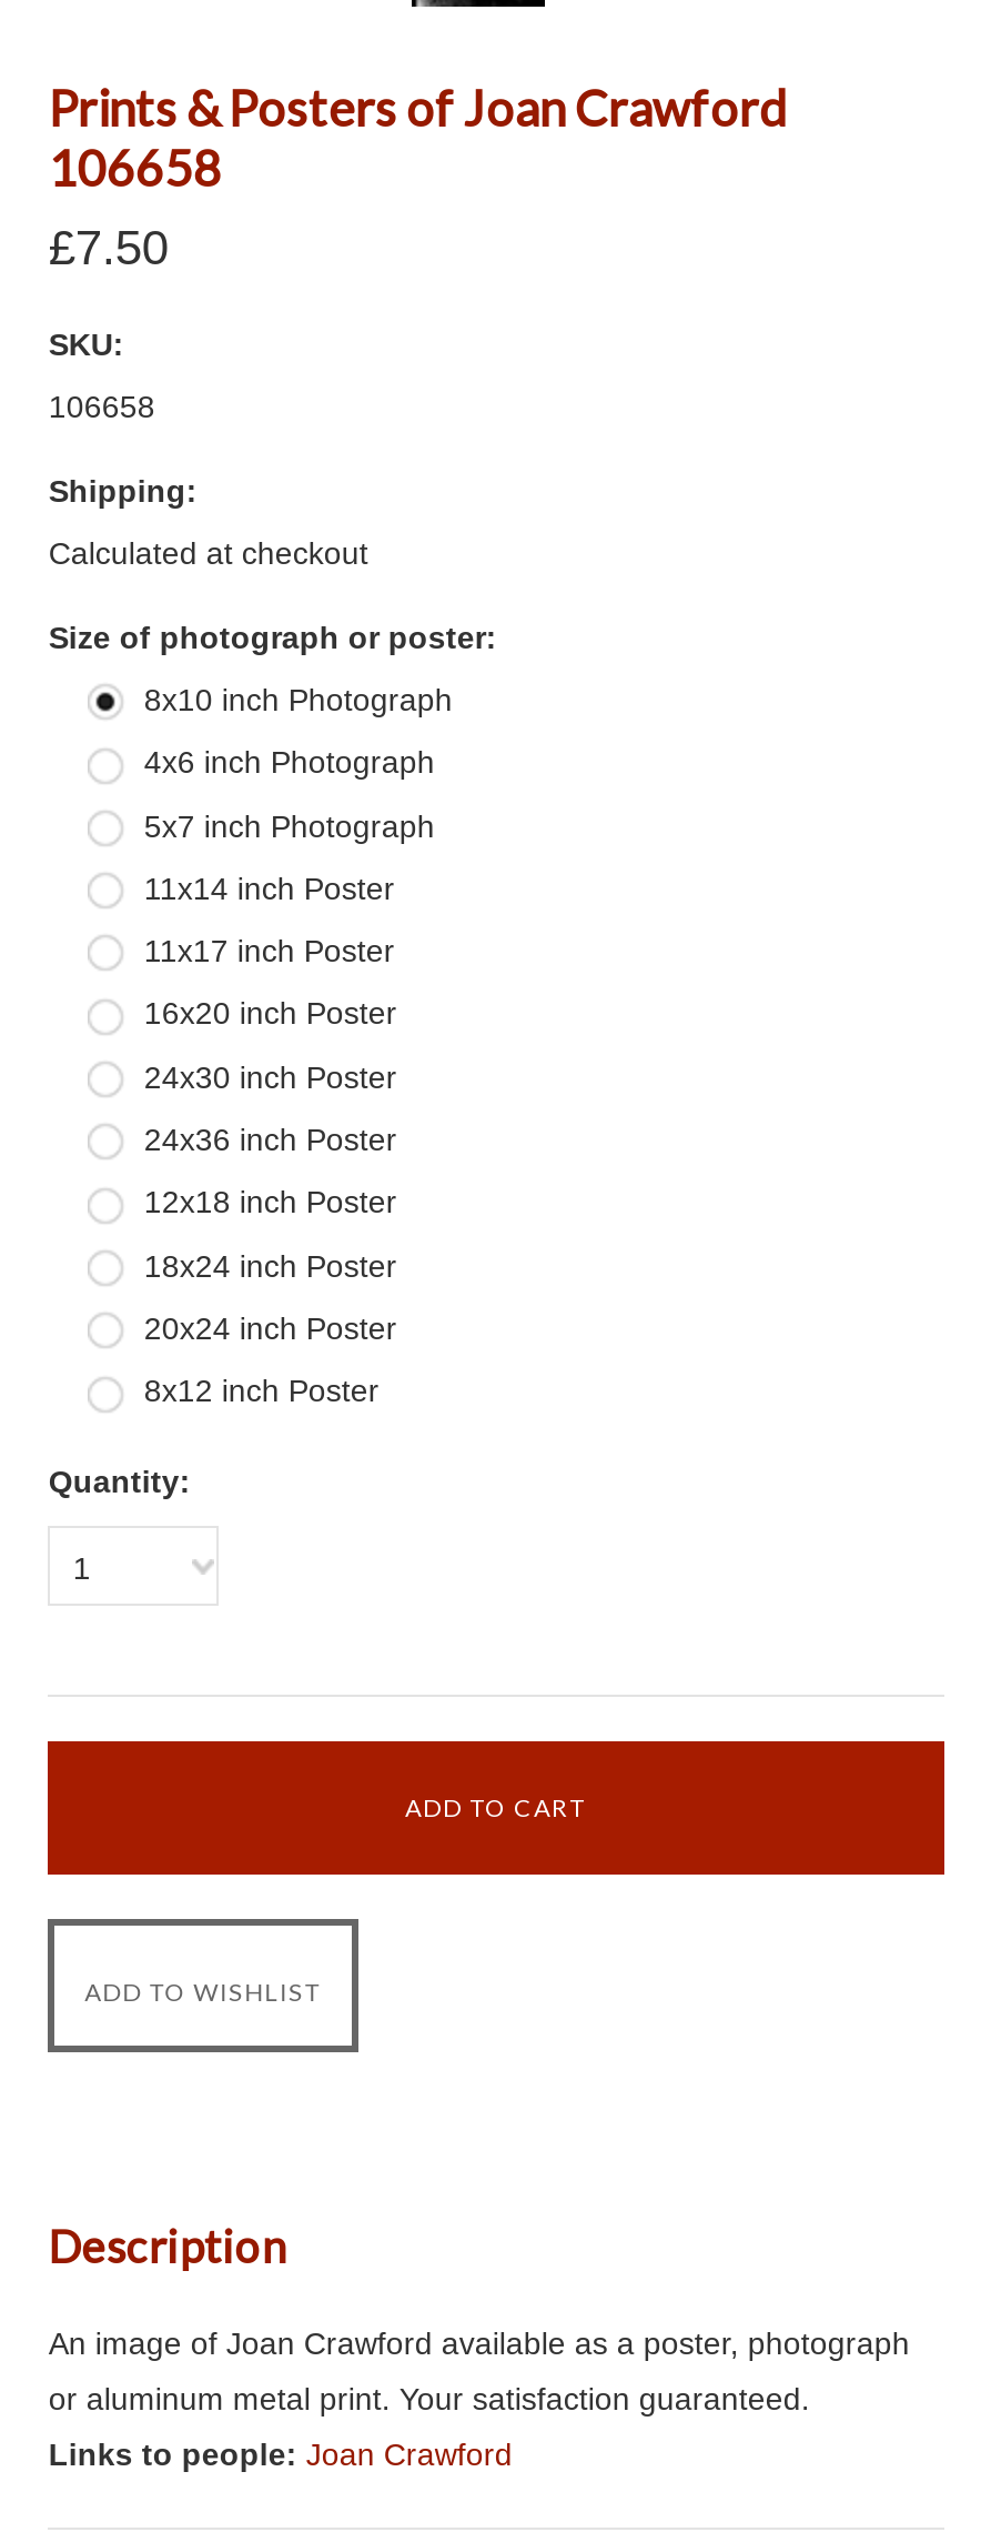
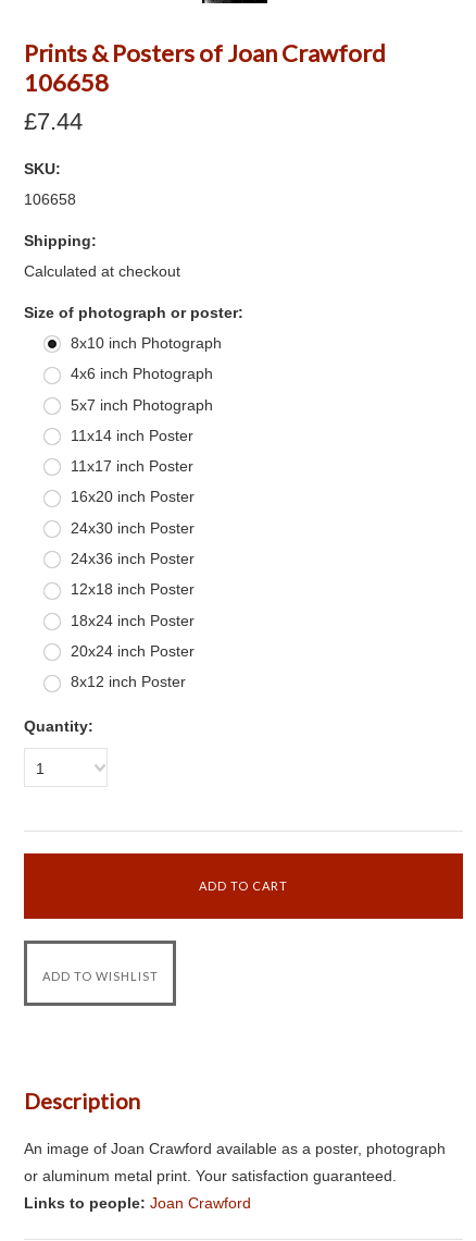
- £7.50
+ £7.44
